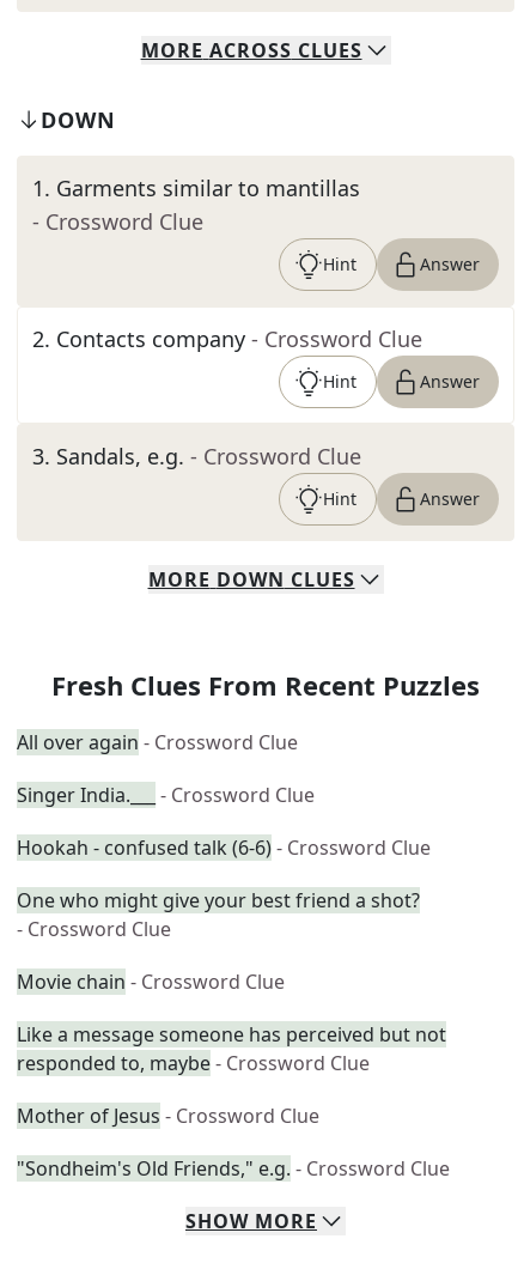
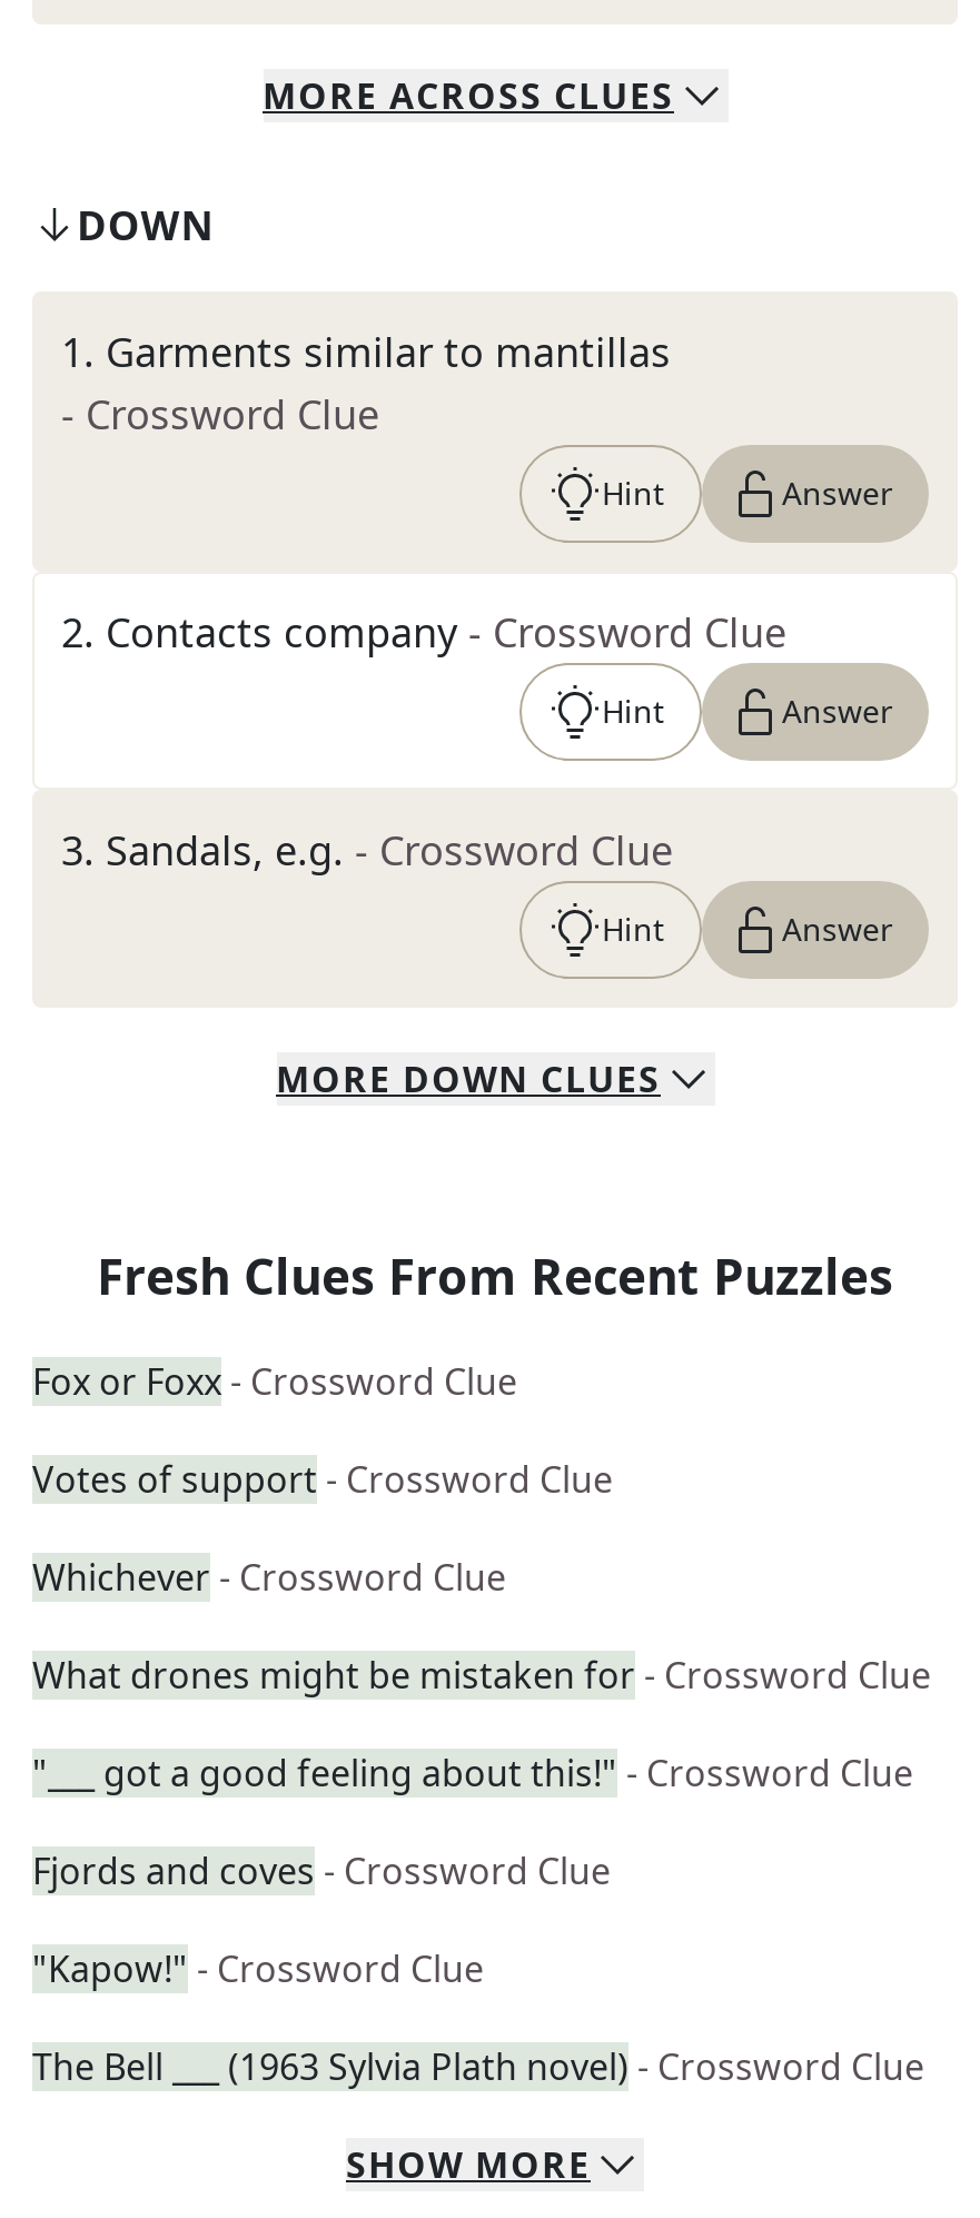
- All over again - Crossword Clue
+ Fox or Foxx - Crossword Clue

- Singer India.___ - Crossword Clue
+ Votes of support - Crossword Clue

- Hookah - confused talk (6-6) - Crossword Clue
+ Whichever - Crossword Clue

- One who might give your best friend a shot?
- - Crossword Clue
+ What drones might be mistaken for - Crossword Clue

- Movie chain - Crossword Clue
+ "___ got a good feeling about this!" - Crossword Clue

- Like a message someone has perceived but not
- responded to, maybe - Crossword Clue
+ Fjords and coves - Crossword Clue

- Mother of Jesus - Crossword Clue
+ "Kapow!" - Crossword Clue

- "Sondheim's Old Friends," e.g. - Crossword Clue
+ The Bell ___ (1963 Sylvia Plath novel) - Crossword Clue
